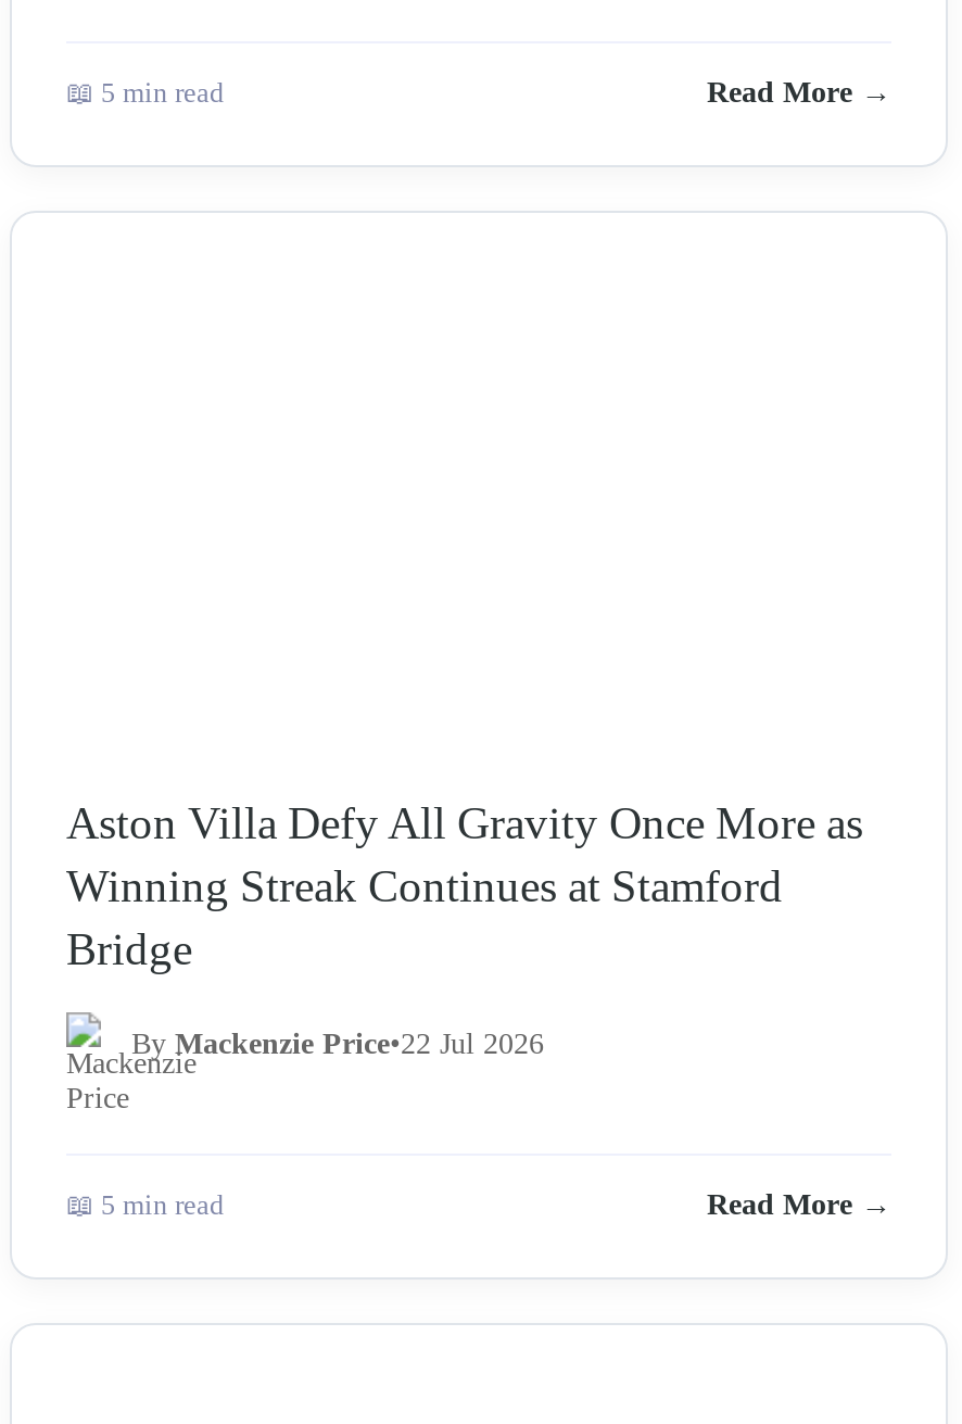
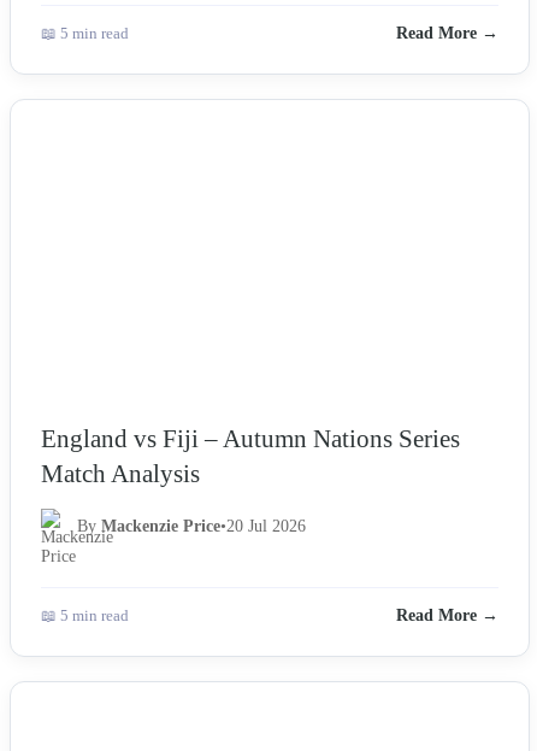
- Aston Villa Defy All Gravity Once More as
- Winning Streak Continues at Stamford
- Bridge
+ England vs Fiji – Autumn Nations Series
+ Match Analysis

- By Mackenzie Price•22 Jul 2026
+ By Mackenzie Price•20 Jul 2026
